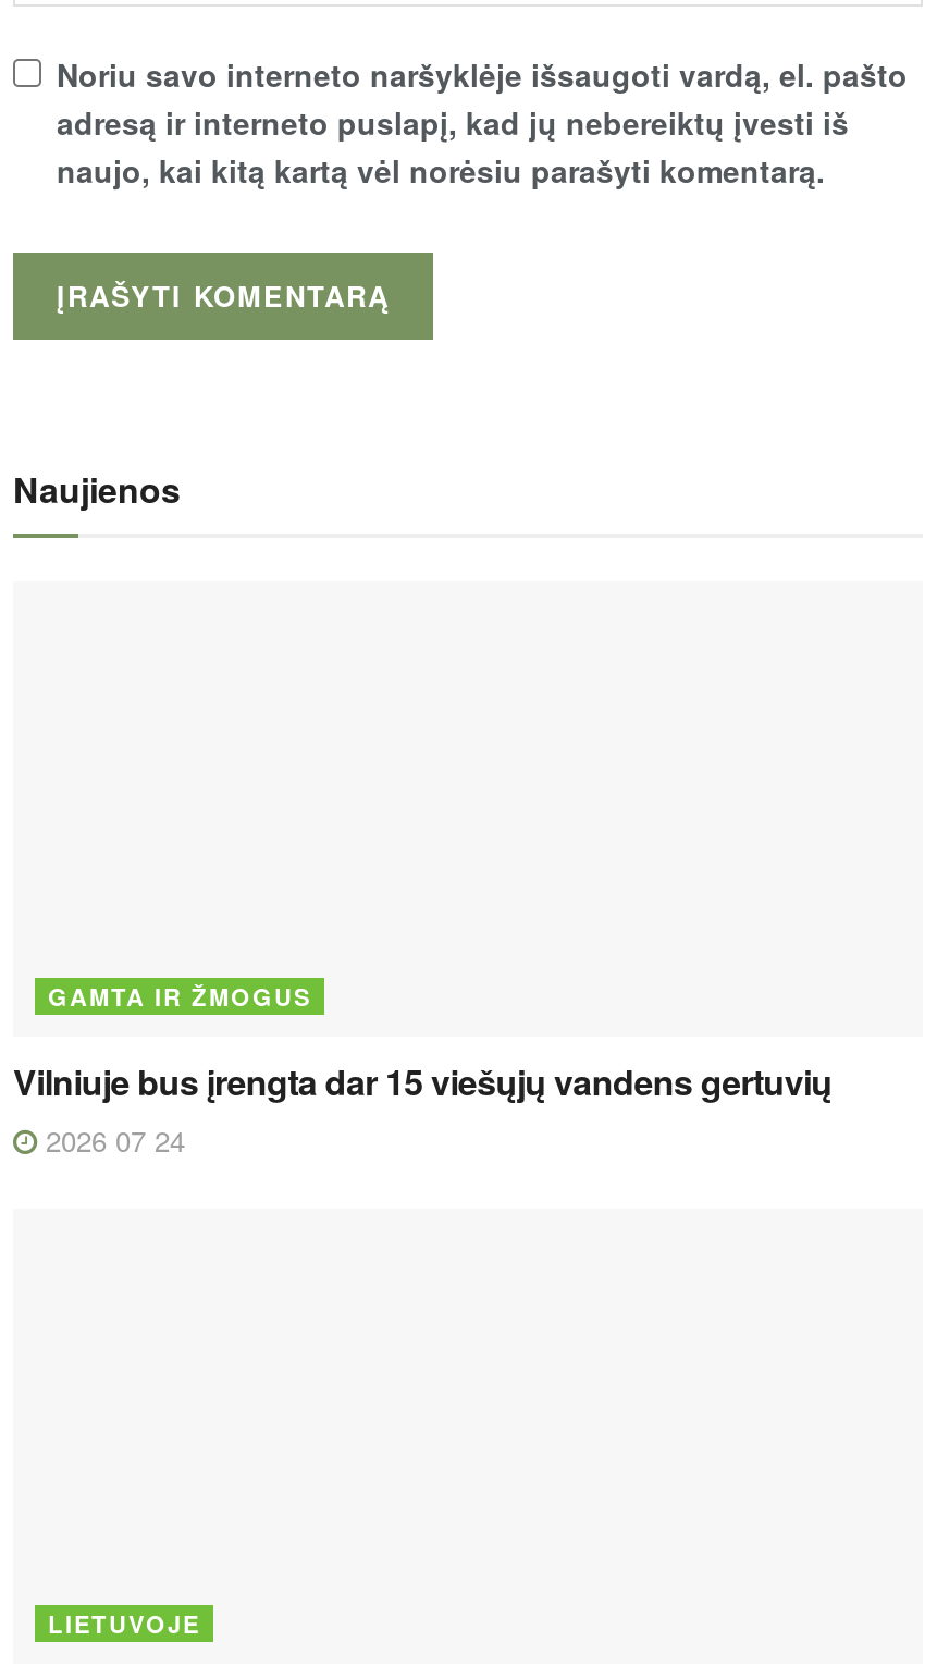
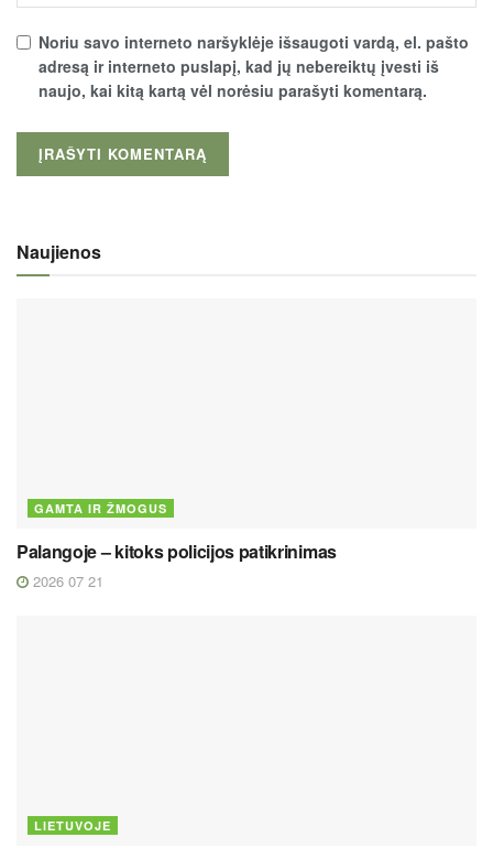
- Vilniuje bus įrengta dar 15 viešųjų vandens gertuvių
- 2026 07 24
+ Palangoje – kitoks policijos patikrinimas
+ 2026 07 21
